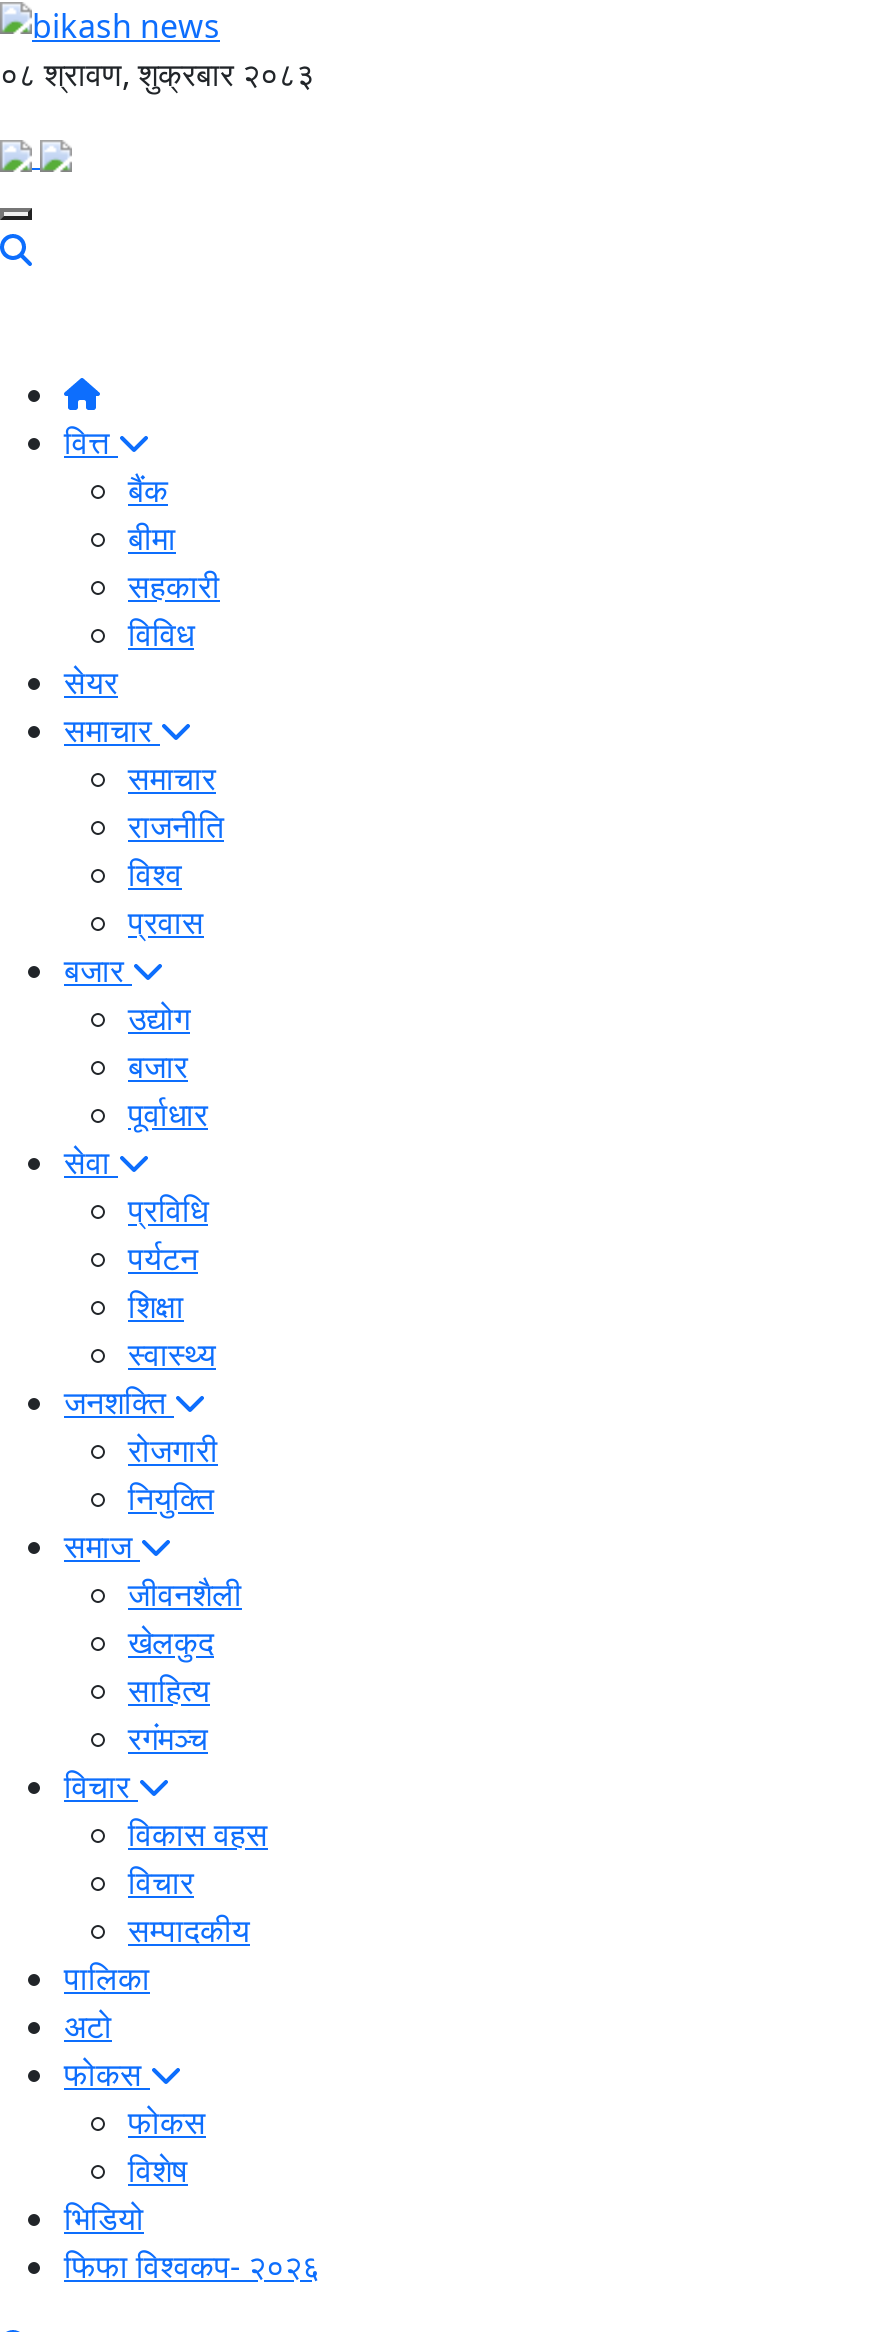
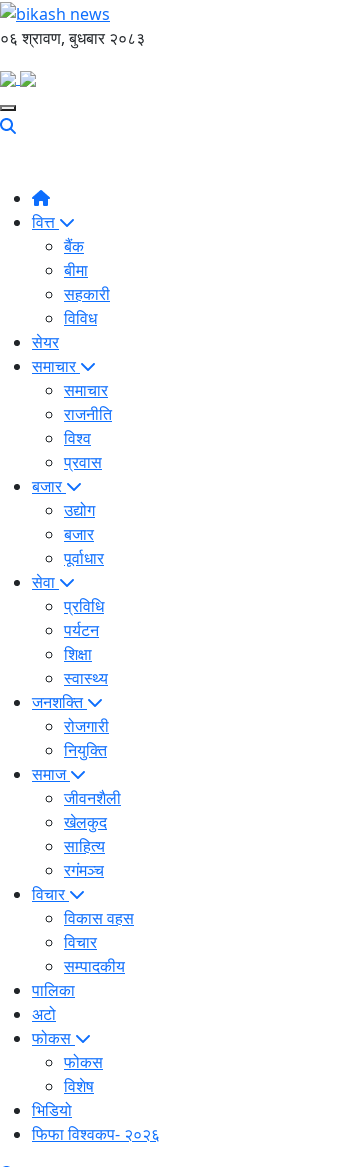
- ०८ श्रावण, शुक्रबार २०८३
+ ०६ श्रावण, बुधबार २०८३
